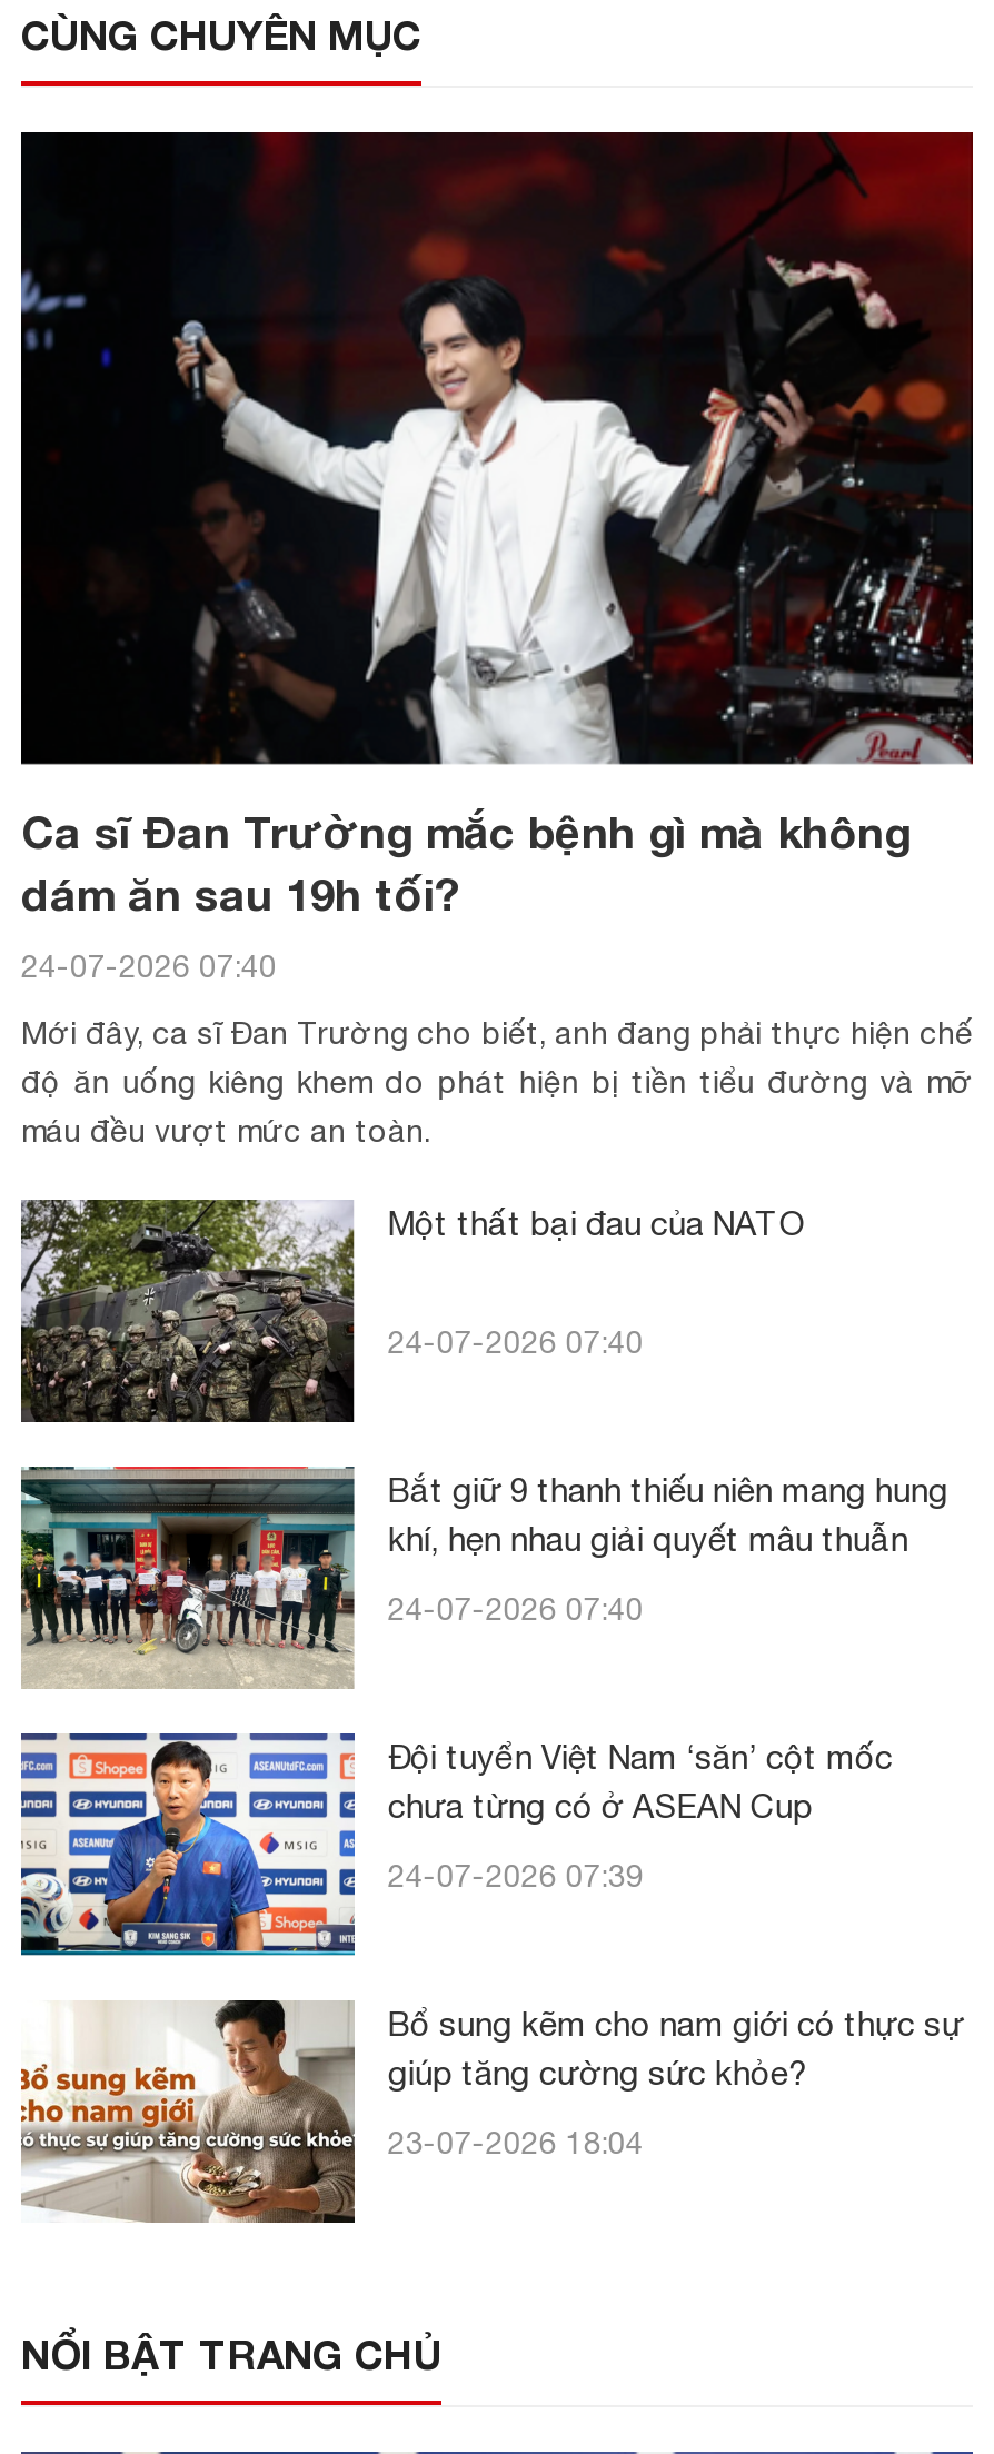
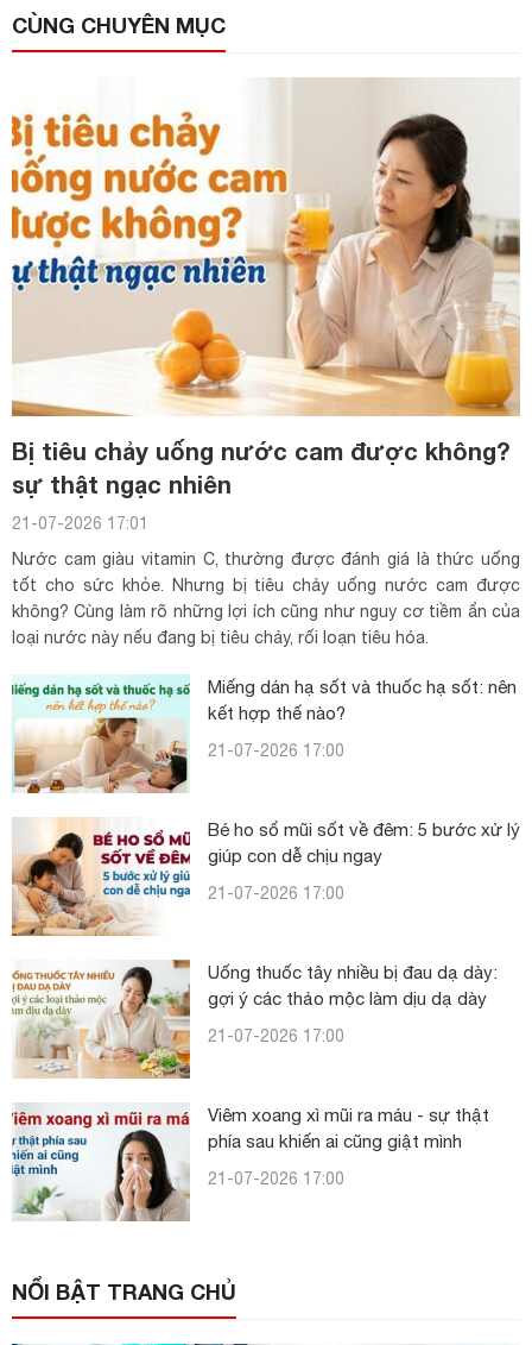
- [image]
- Ca sĩ Đan Trường mắc bệnh gì mà không
- dám ăn sau 19h tối?
+ [image]
+ Bị tiêu chảy uống nước cam được không?
+ sự thật ngạc nhiên

- 24-07-2026 07:40
+ 21-07-2026 17:01

- Mới đây, ca sĩ Đan Trường cho biết, anh đang phải thực hiện chế
- độ ăn uống kiêng khem do phát hiện bị tiền tiểu đường và mỡ
- máu đều vượt mức an toàn.
+ Nước cam giàu vitamin C, thường được đánh giá là thức uống
+ tốt cho sức khỏe. Nhưng bị tiêu chảy uống nước cam được
+ không? Cùng làm rõ những lợi ích cũng như nguy cơ tiềm ẩn của
+ loại nước này nếu đang bị tiêu chảy, rối loạn tiêu hóa.

- [image]
- Một thất bại đau của NATO
+ [image]
+ Miếng dán hạ sốt và thuốc hạ sốt: nên
+ kết hợp thế nào?

- 24-07-2026 07:40
+ 21-07-2026 17:00

- [image]
- Bắt giữ 9 thanh thiếu niên mang hung
- khí, hẹn nhau giải quyết mâu thuẫn
+ [image]
+ Bé ho sổ mũi sốt về đêm: 5 bước xử lý
+ giúp con dễ chịu ngay

- 24-07-2026 07:40
+ 21-07-2026 17:00

- [image]
- Đội tuyển Việt Nam ‘săn’ cột mốc
- chưa từng có ở ASEAN Cup
+ [image]
+ Uống thuốc tây nhiều bị đau dạ dày:
+ gợi ý các thảo mộc làm dịu dạ dày

- 24-07-2026 07:39
+ 21-07-2026 17:00

- [image]
- Bổ sung kẽm cho nam giới có thực sự
- giúp tăng cường sức khỏe?
+ [image]
+ Viêm xoang xì mũi ra máu - sự thật
+ phía sau khiến ai cũng giật mình

- 23-07-2026 18:04
+ 21-07-2026 17:00
